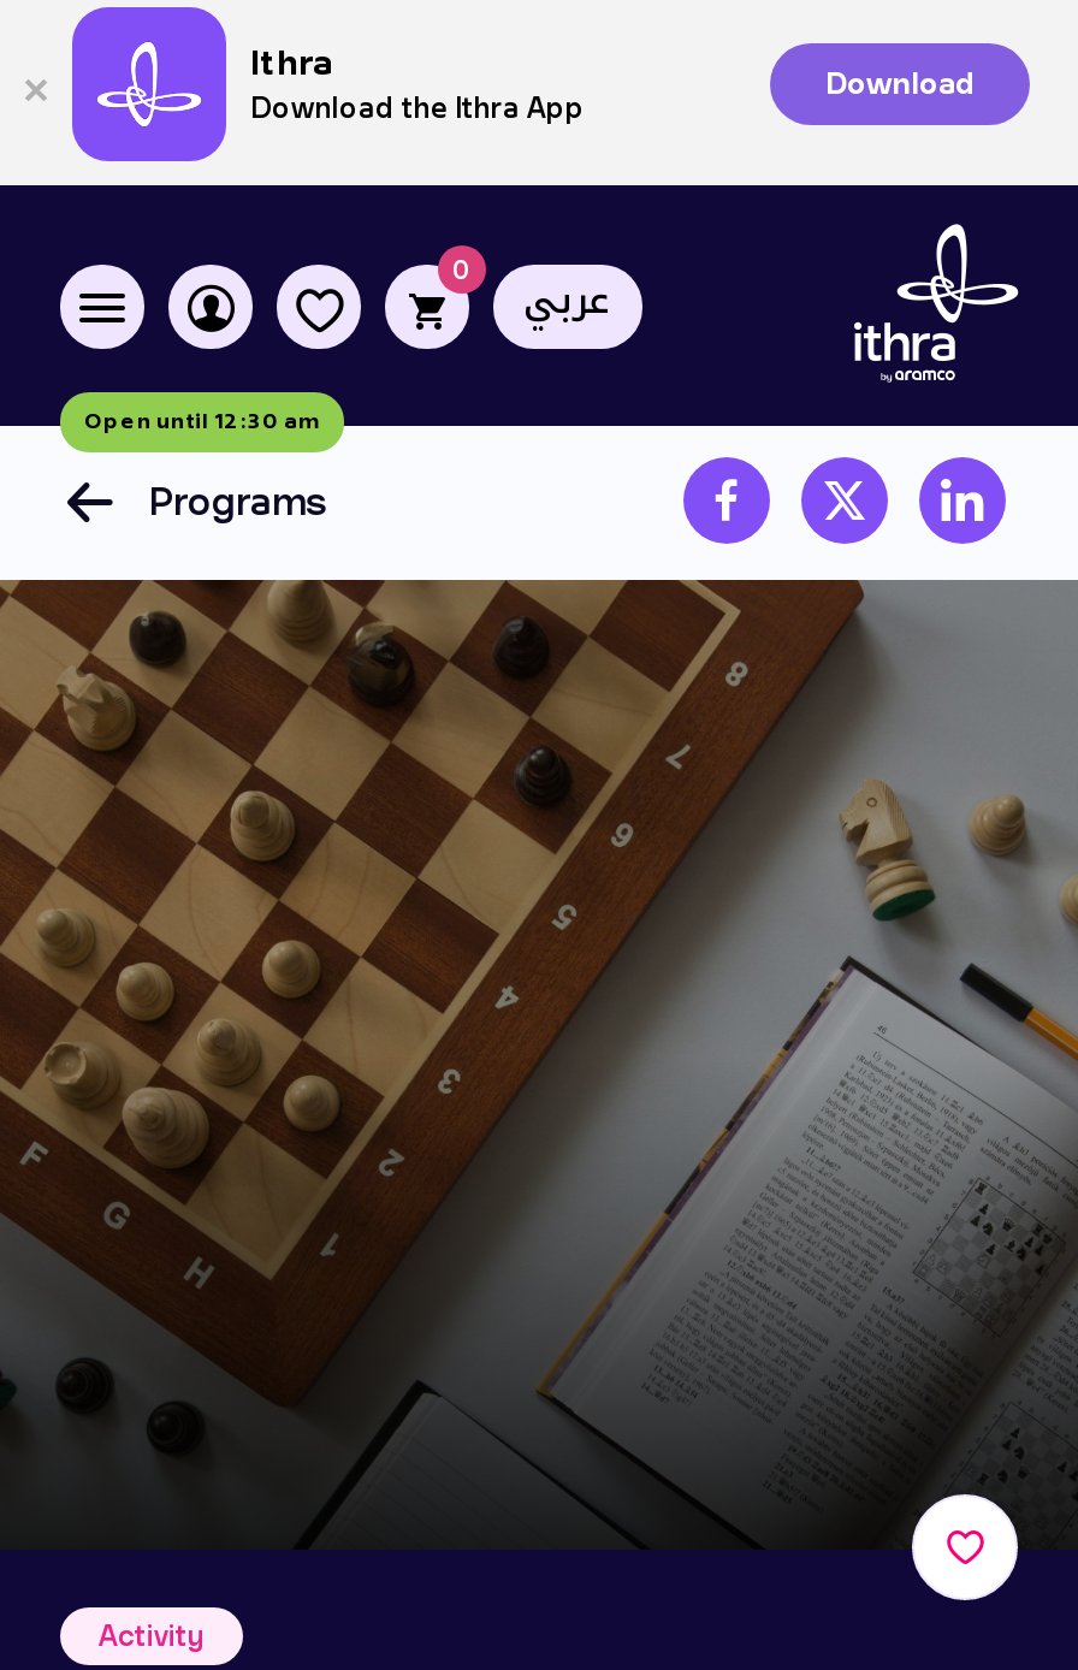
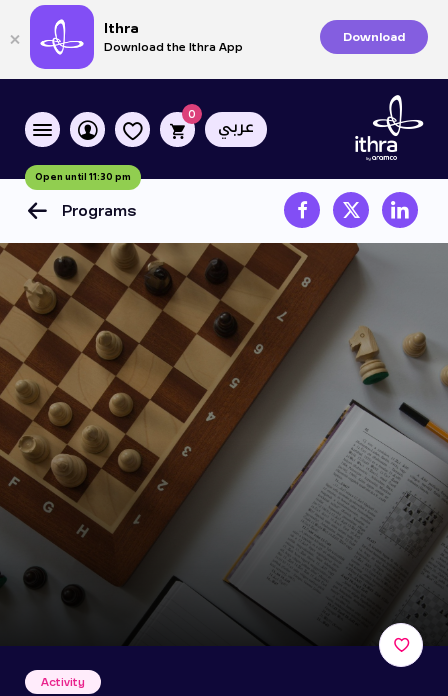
- Open until 12:30 am
+ Open until 11:30 pm
